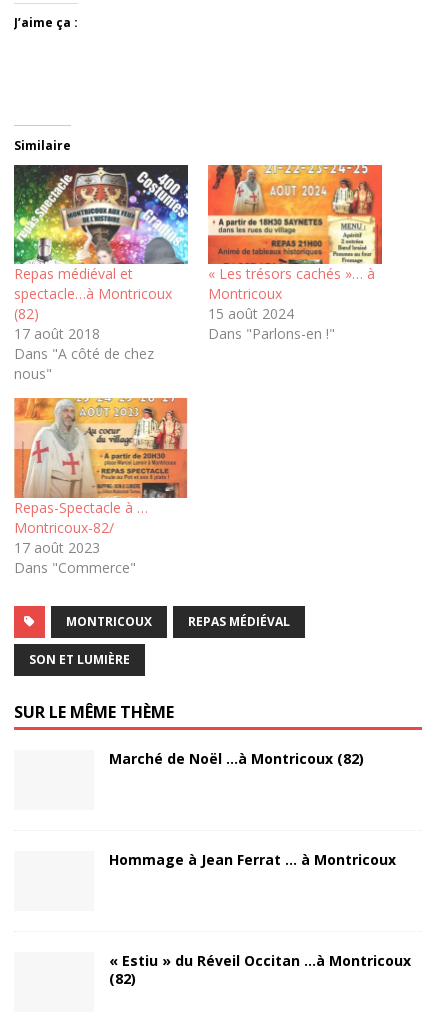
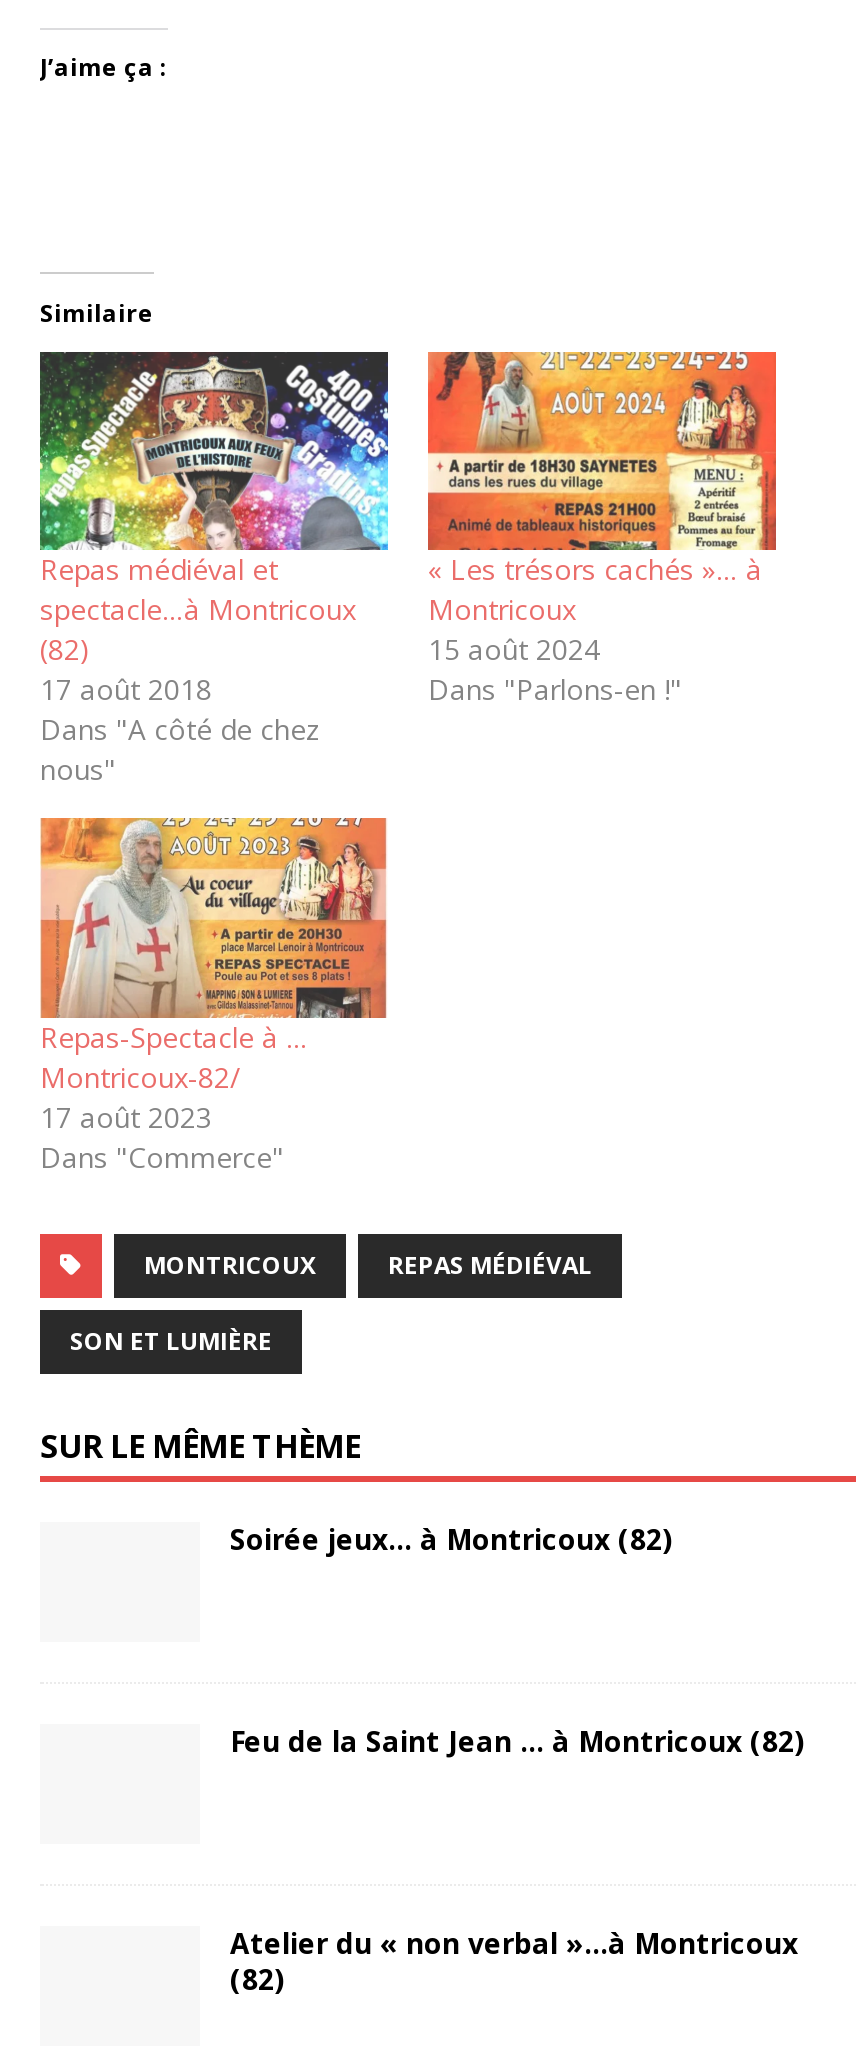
- Marché de Noël …à Montricoux (82)
+ Soirée jeux… à Montricoux (82)

- Hommage à Jean Ferrat … à Montricoux
+ Feu de la Saint Jean … à Montricoux (82)

- « Estiu » du Réveil Occitan …à Montricoux
+ Atelier du « non verbal »…à Montricoux
